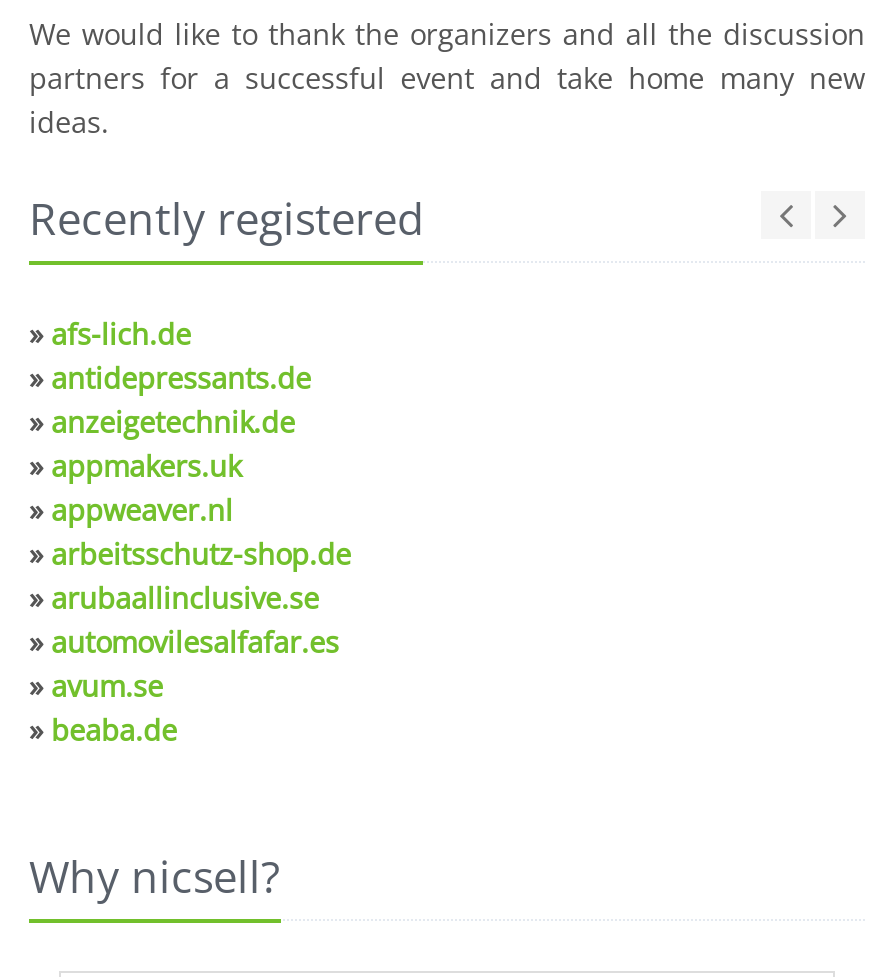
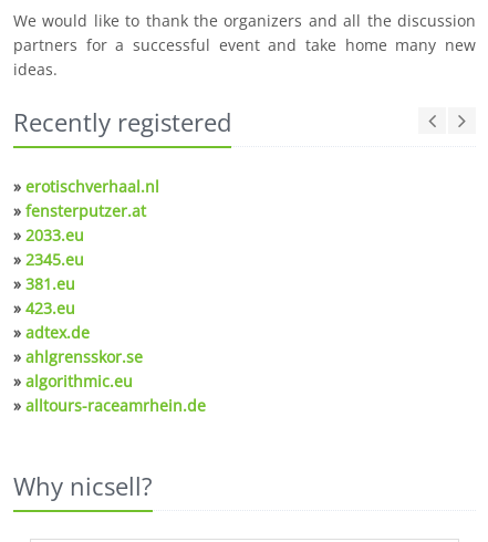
- » afs-lich.de
- » antidepressants.de
- » anzeigetechnik.de
- » appmakers.uk
- » appweaver.nl
- » arbeitsschutz-shop.de
- » arubaallinclusive.se
- » automovilesalfafar.es
- » avum.se
- » beaba.de
+ » erotischverhaal.nl
+ » fensterputzer.at
+ » 2033.eu
+ » 2345.eu
+ » 381.eu
+ » 423.eu
+ » adtex.de
+ » ahlgrensskor.se
+ » algorithmic.eu
+ » alltours-raceamrhein.de
